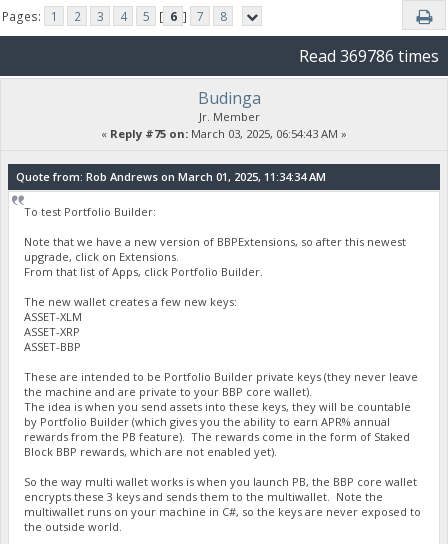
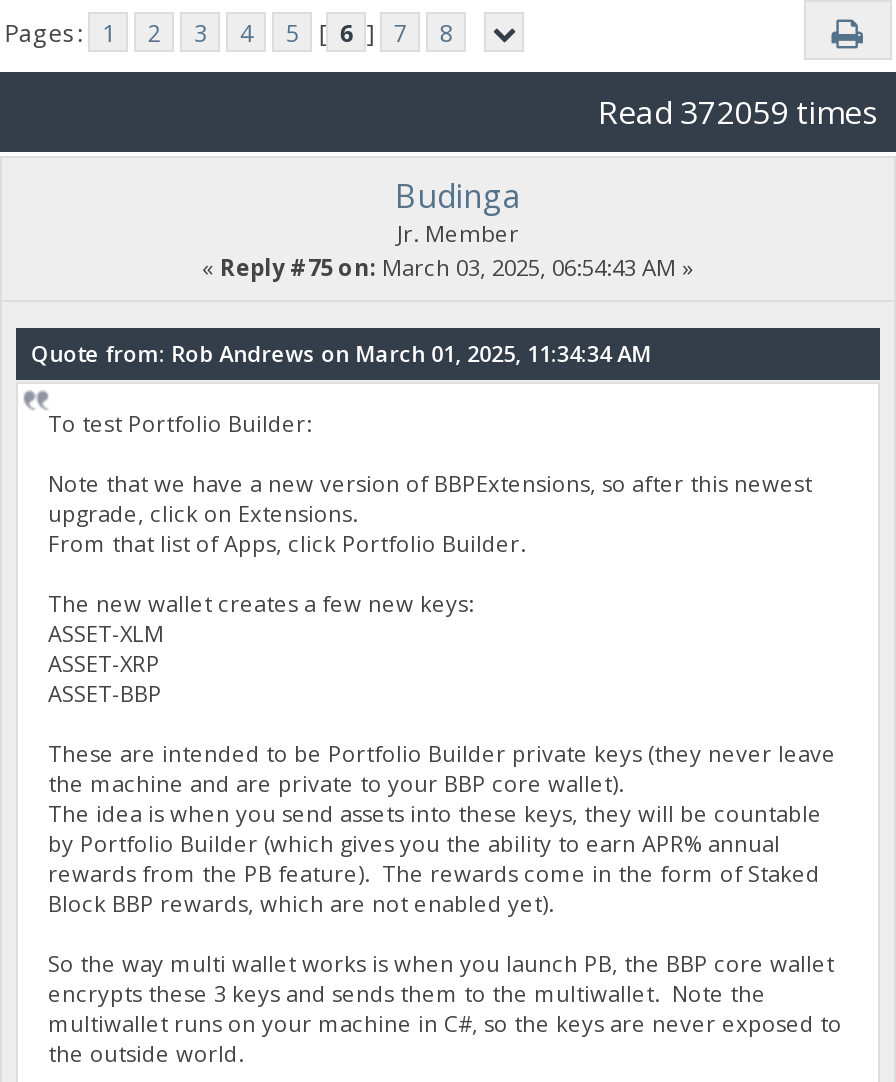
- Read 369786 times
+ Read 372059 times
